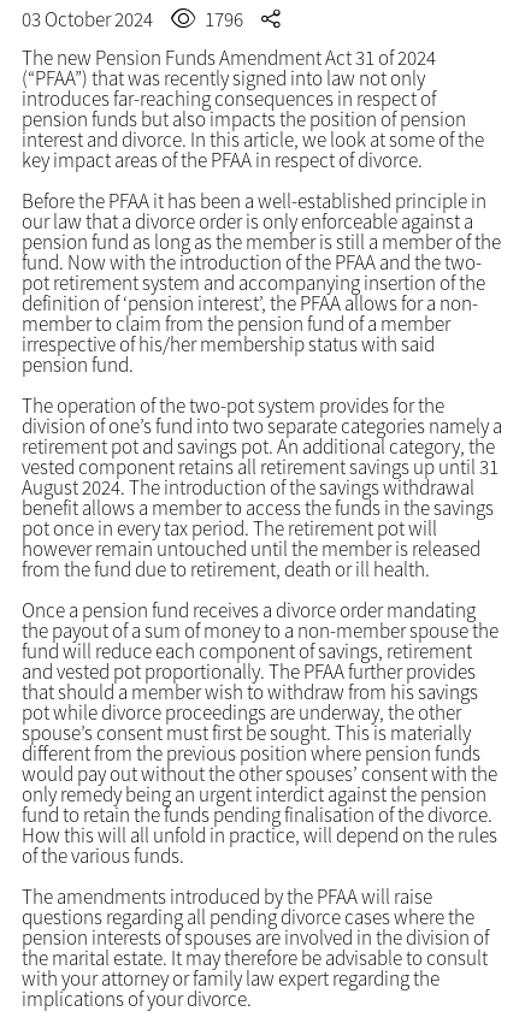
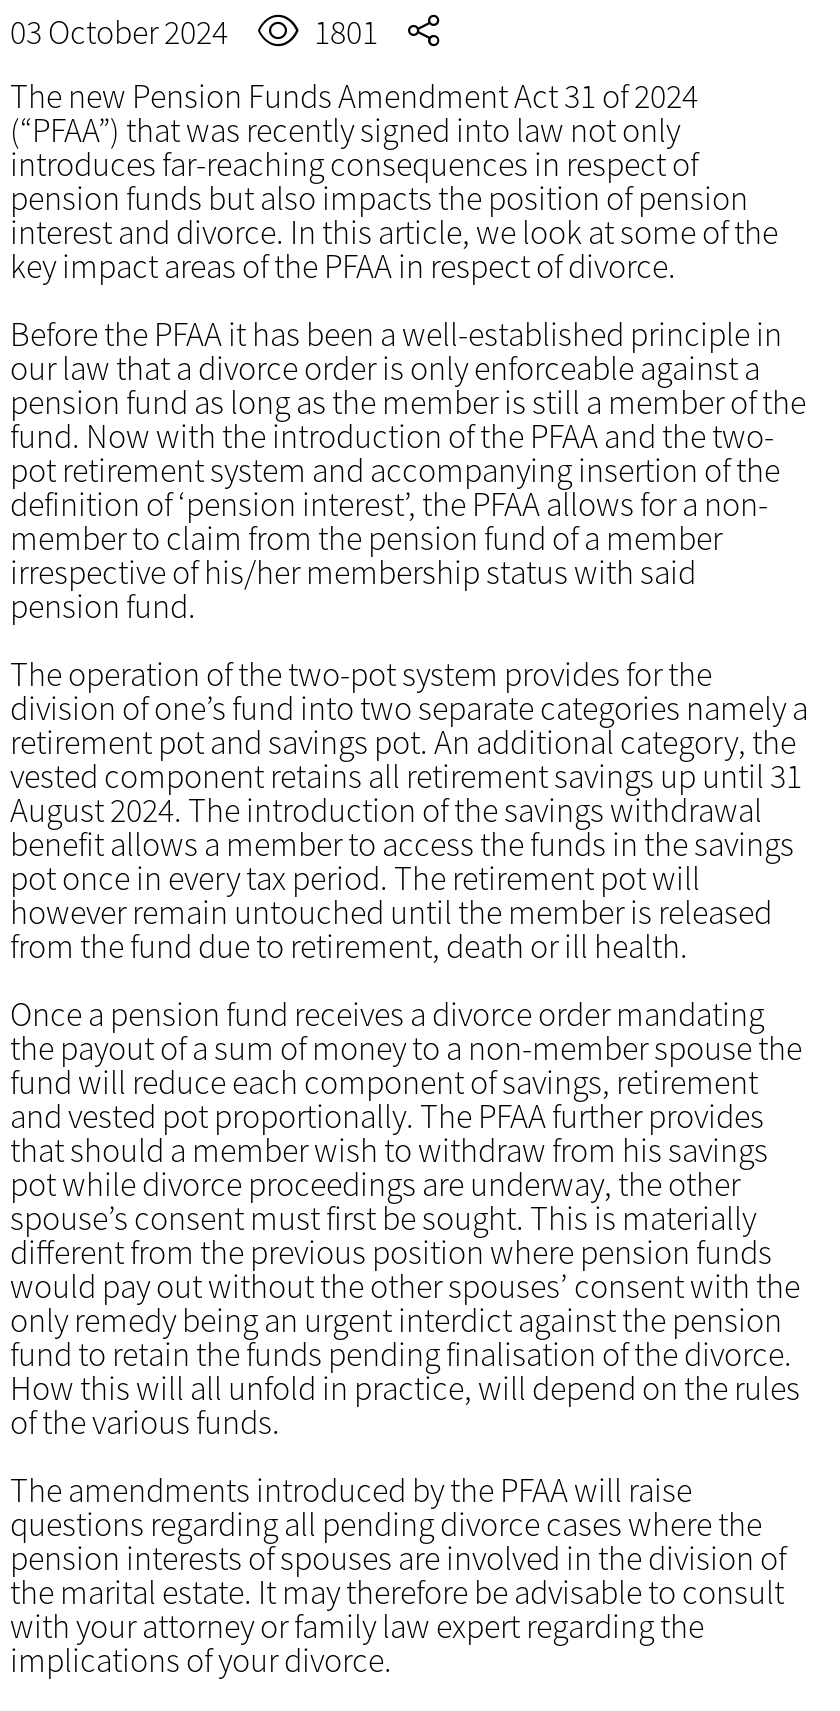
- 03 October 2024 1796
+ 03 October 2024 1801
